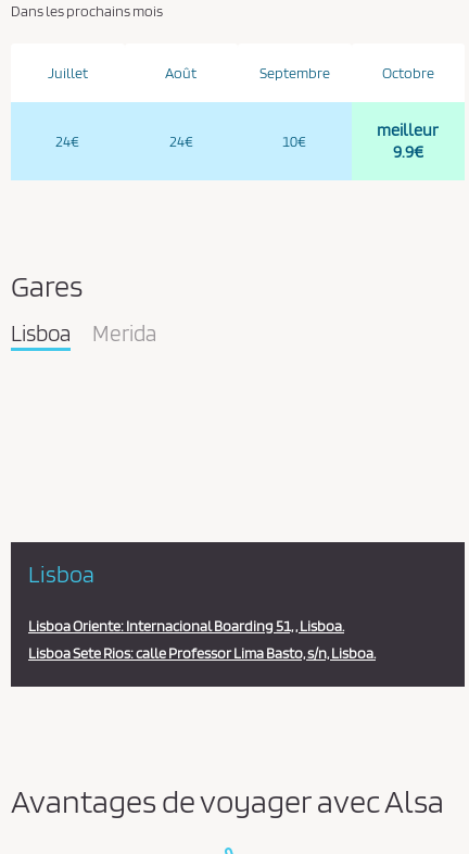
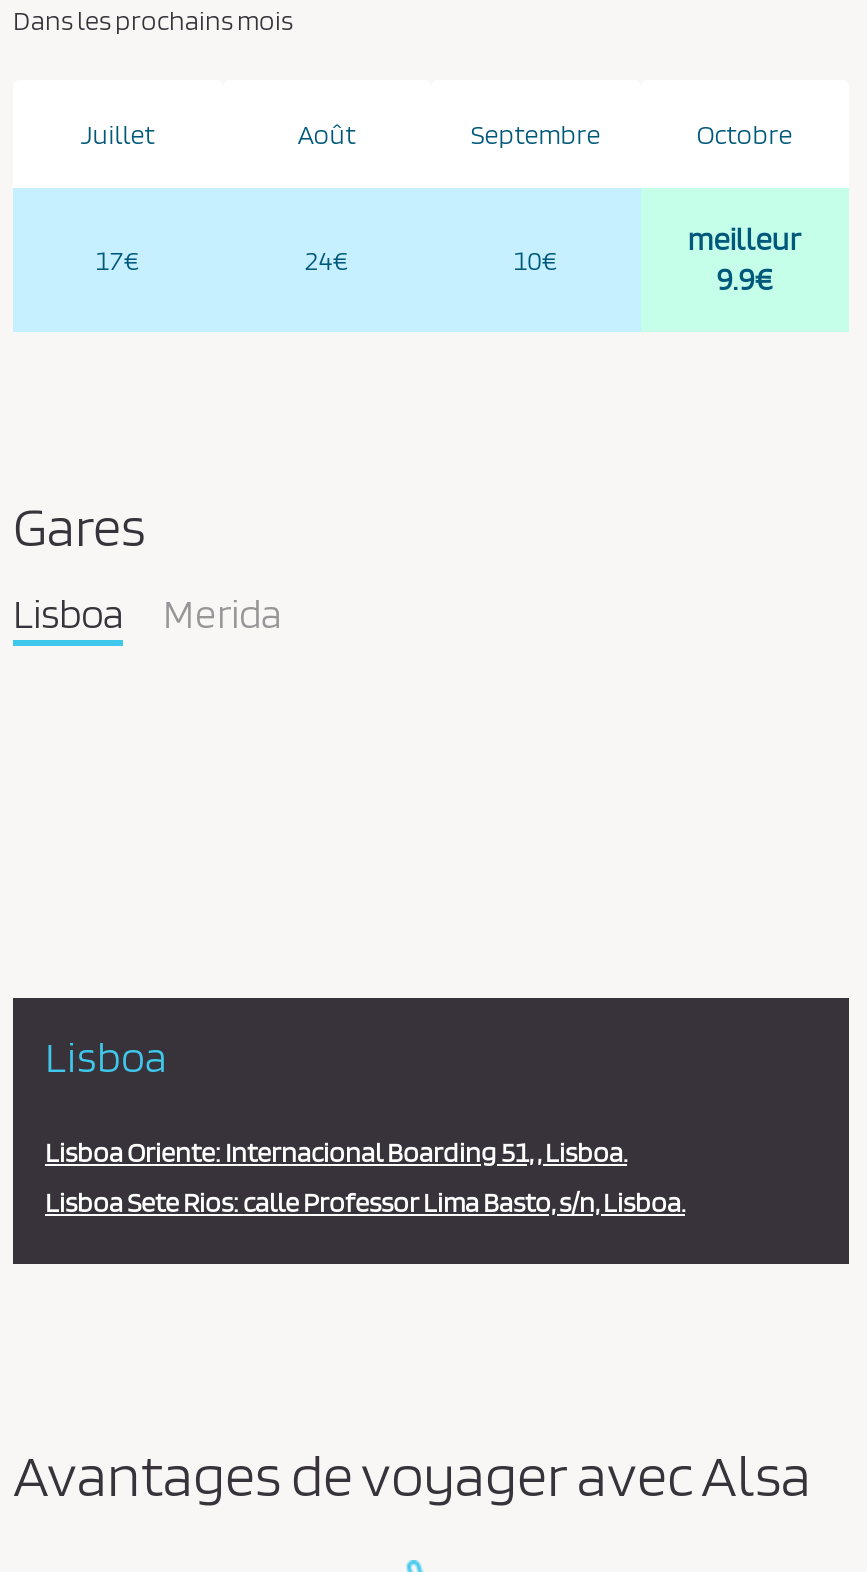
- 24€
+ 17€
